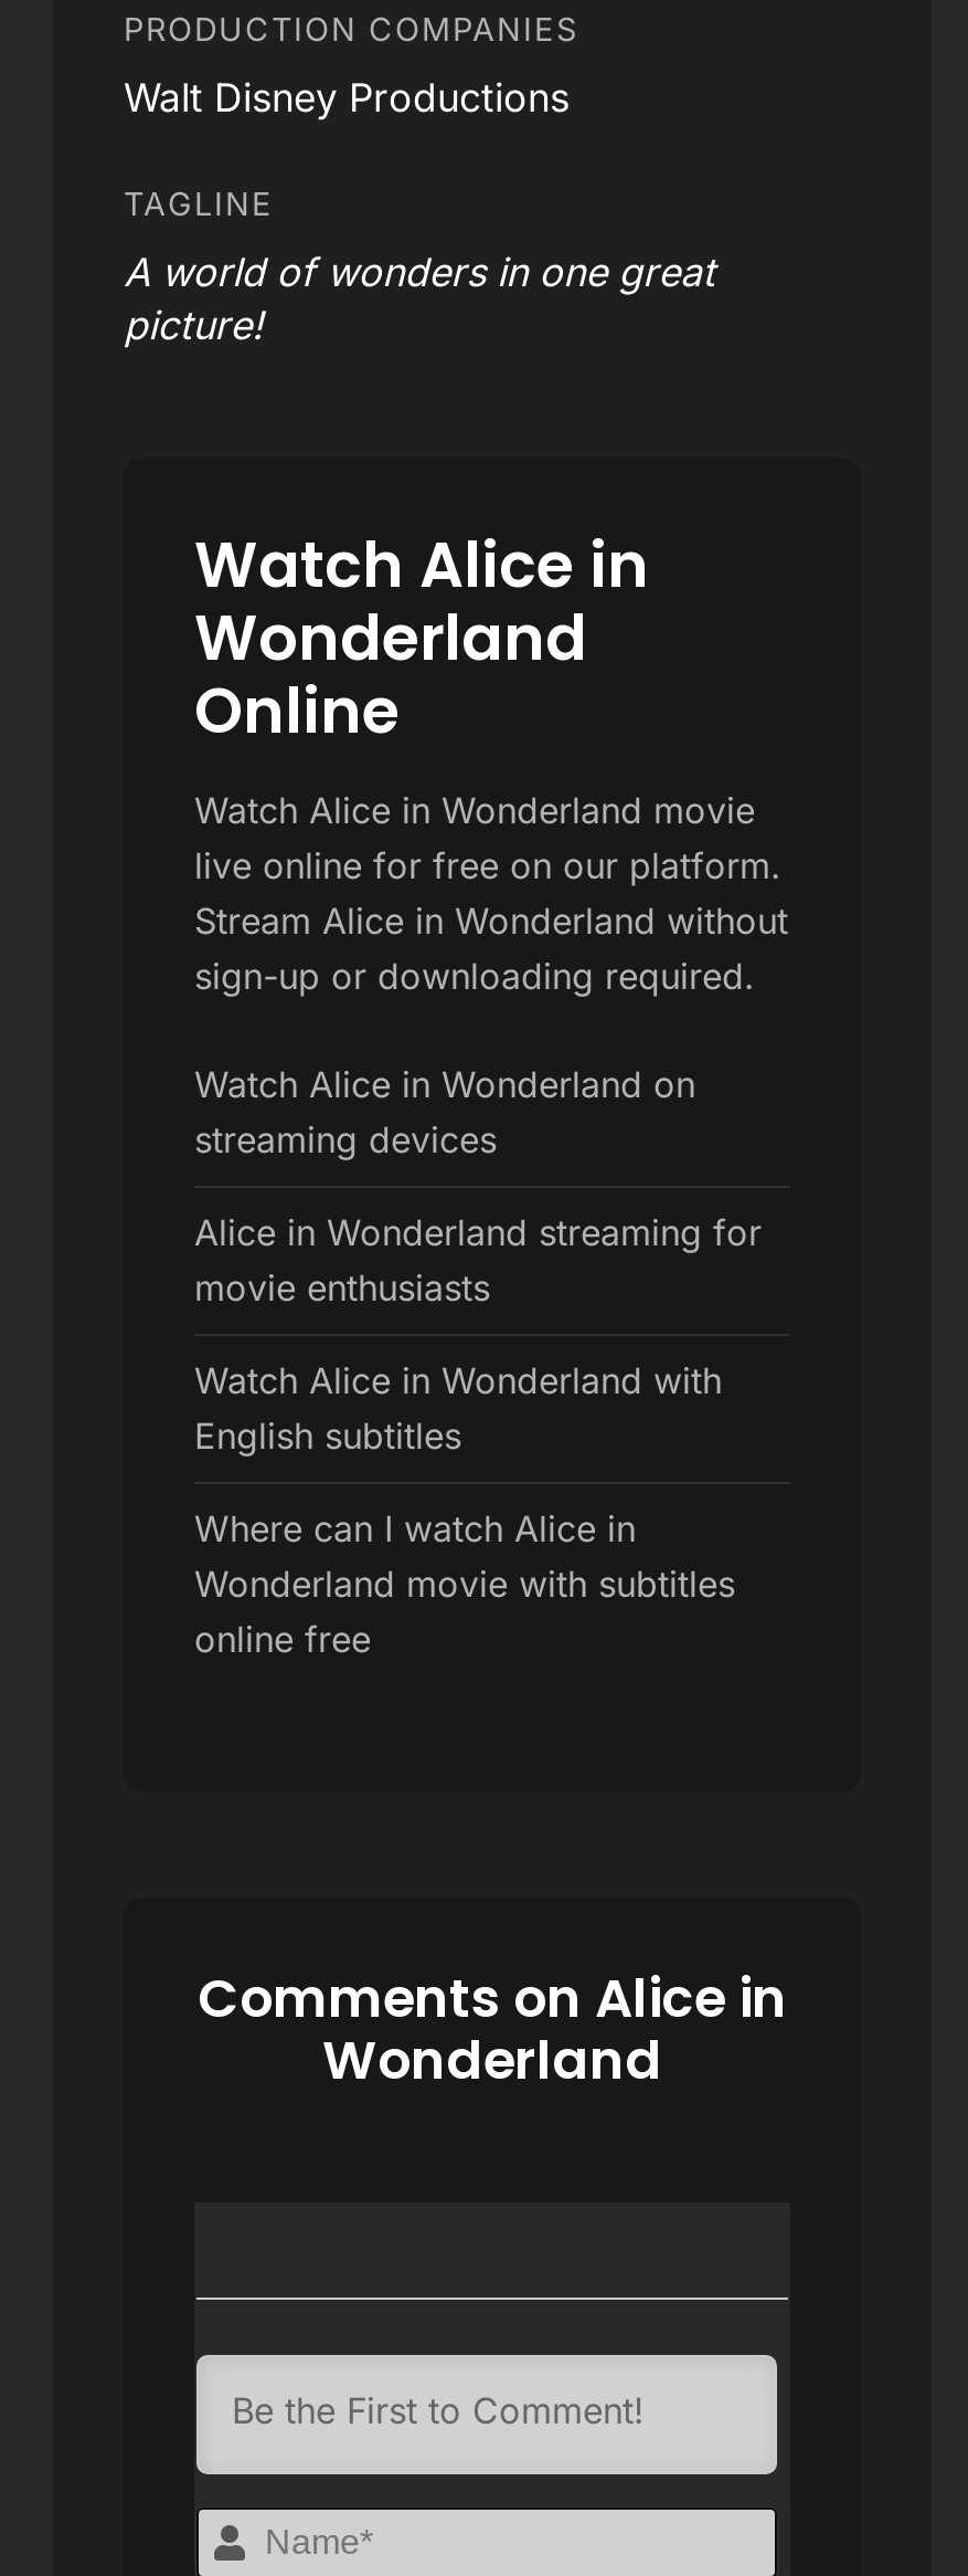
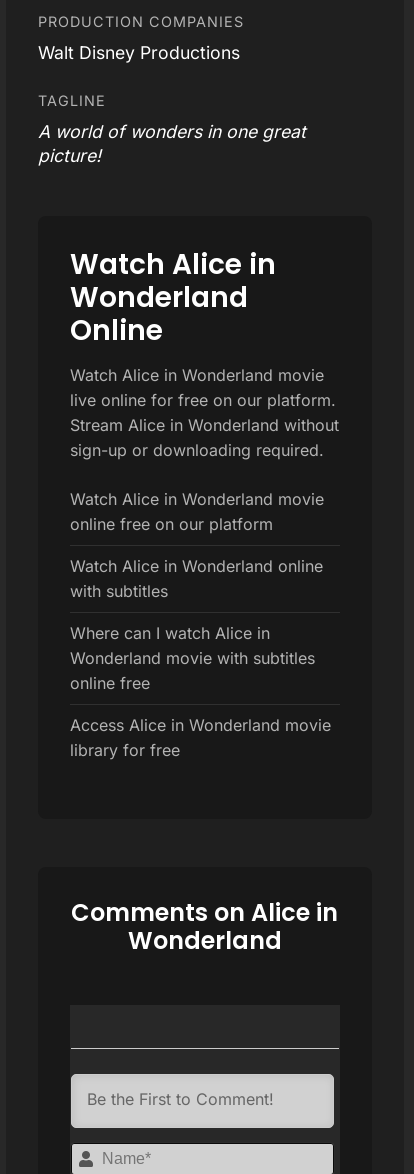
- Watch Alice in Wonderland on
- streaming devices
- Alice in Wonderland streaming for
- movie enthusiasts
- Watch Alice in Wonderland with
- English subtitles
+ Watch Alice in Wonderland movie
+ online free on our platform
+ Watch Alice in Wonderland online
+ with subtitles

moved up: Where can I watch Alice in | Wonderland movie with subtitles | online free

+ Access Alice in Wonderland movie
+ library for free
